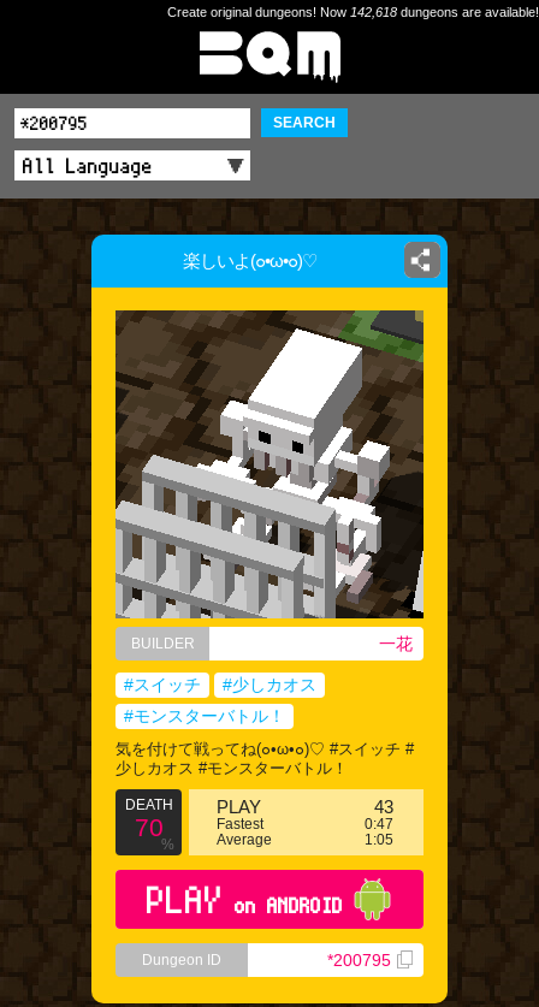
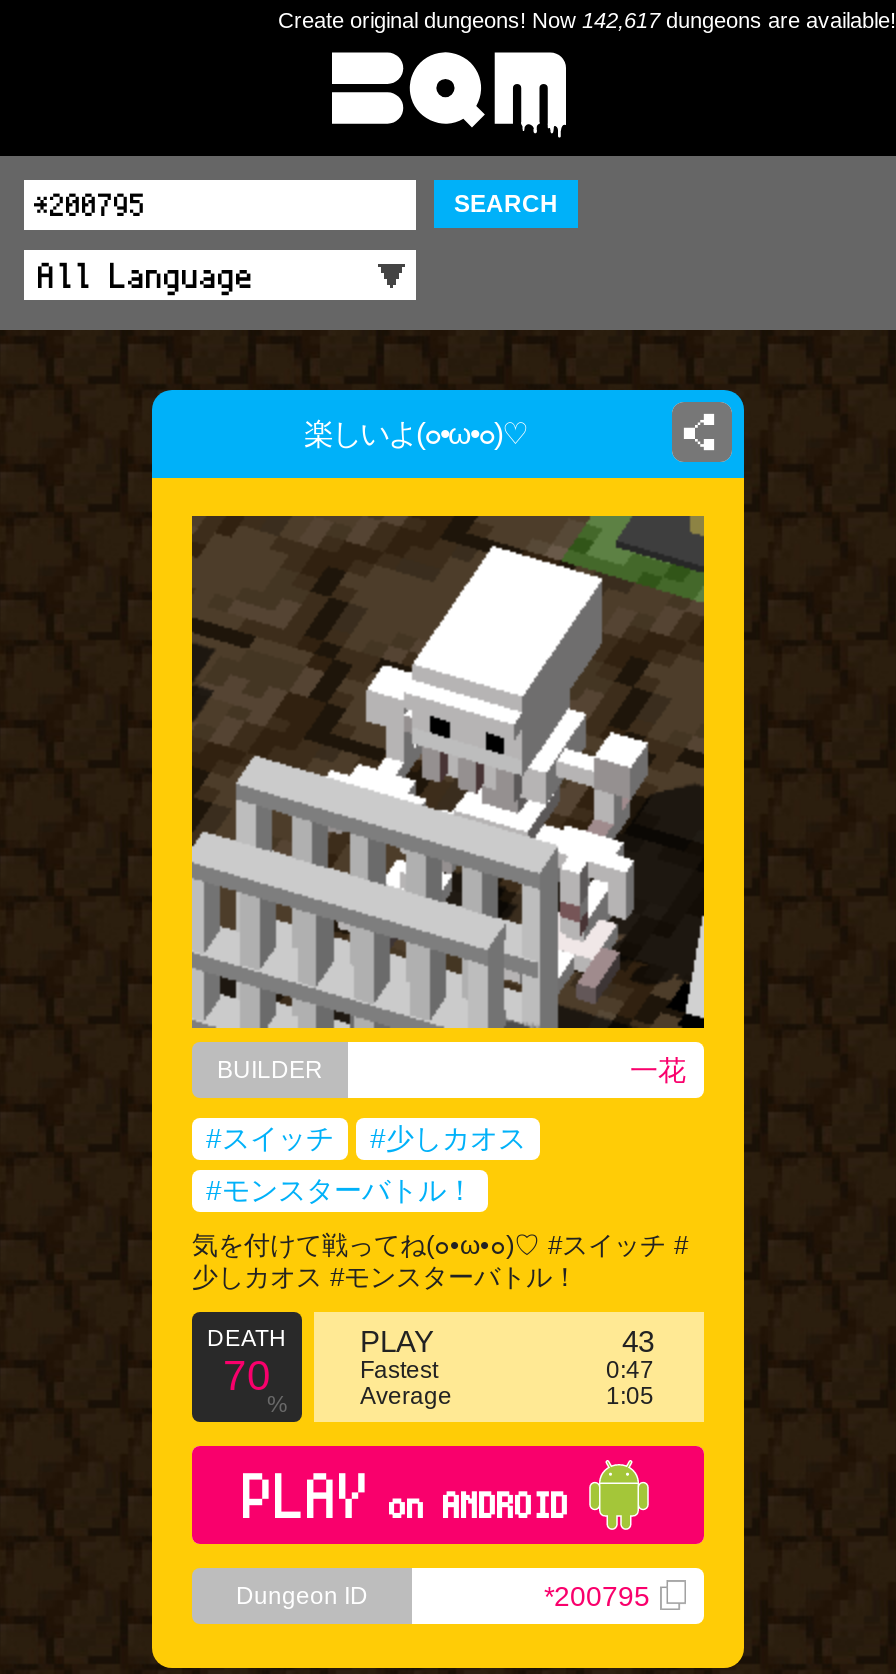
- Create original dungeons! Now 142,618 dungeons are available!
+ Create original dungeons! Now 142,617 dungeons are available!
